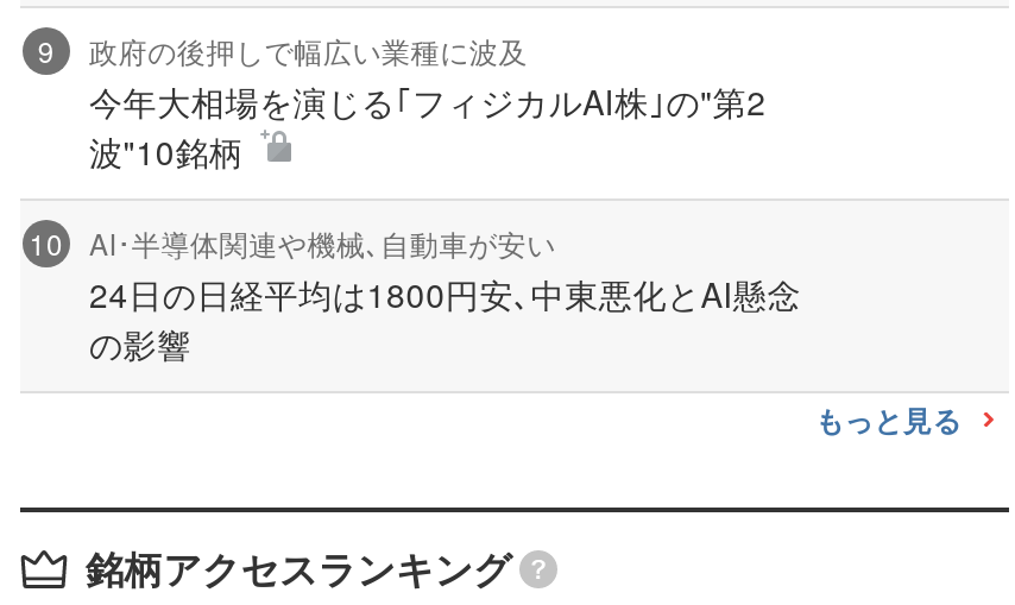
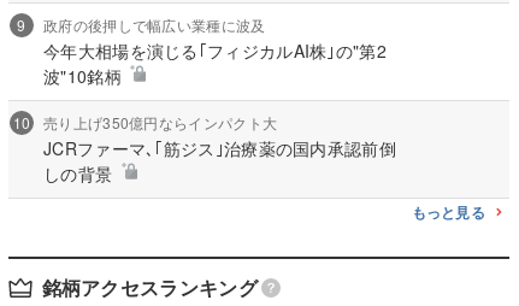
- AI･半導体関連や機械､自動車が安い
- 24日の日経平均は1800円安､中東悪化とAI懸念
- の影響
+ 売り上げ350億円ならインパクト大
+ JCRファーマ､｢筋ジス｣治療薬の国内承認前倒
+ しの背景
